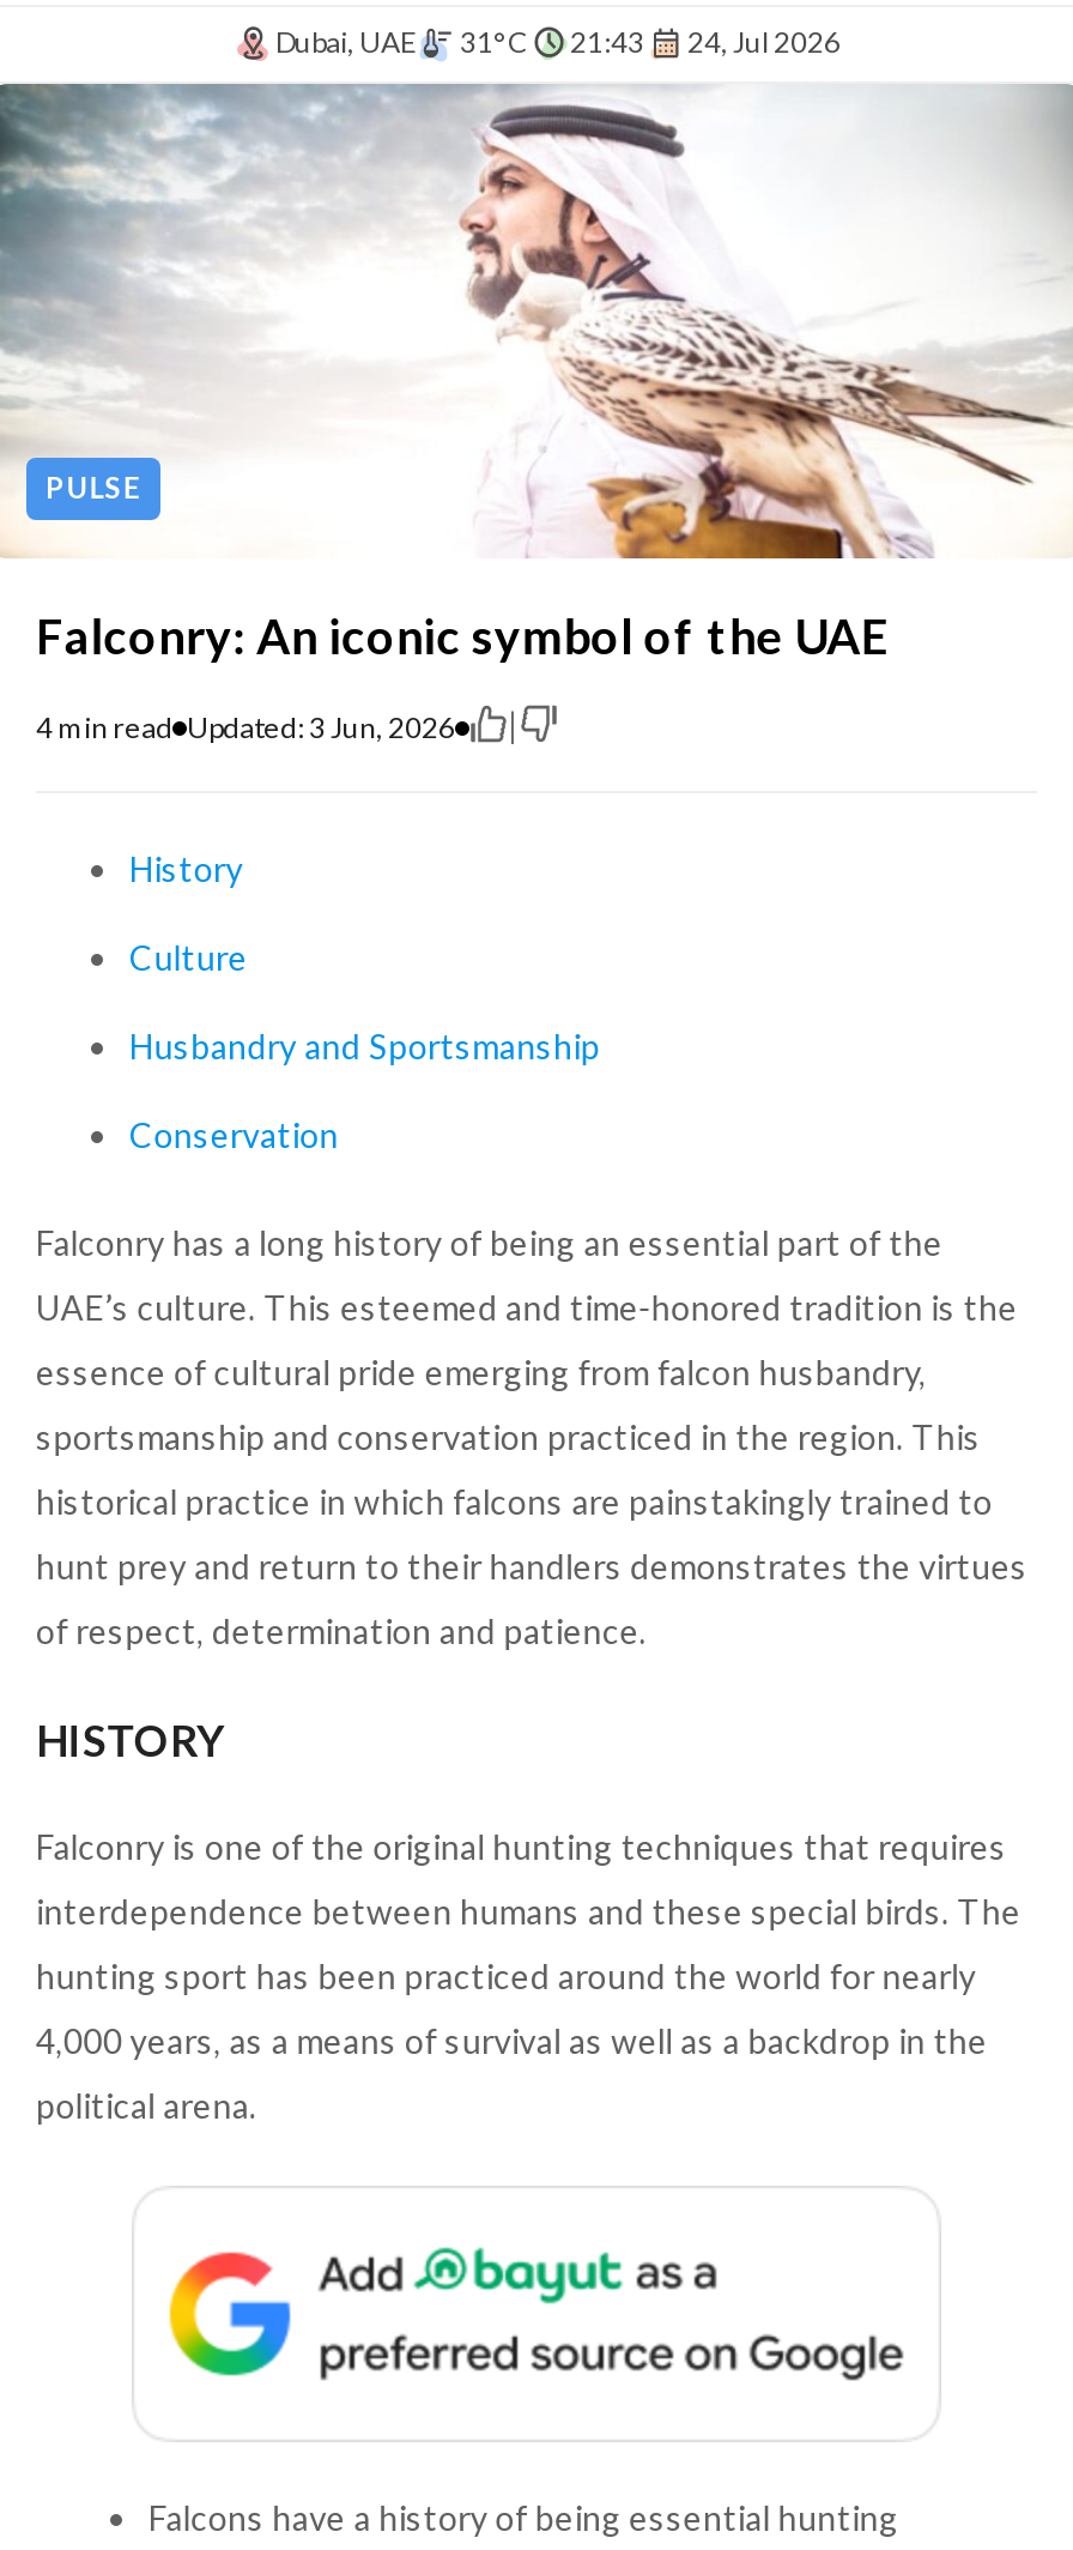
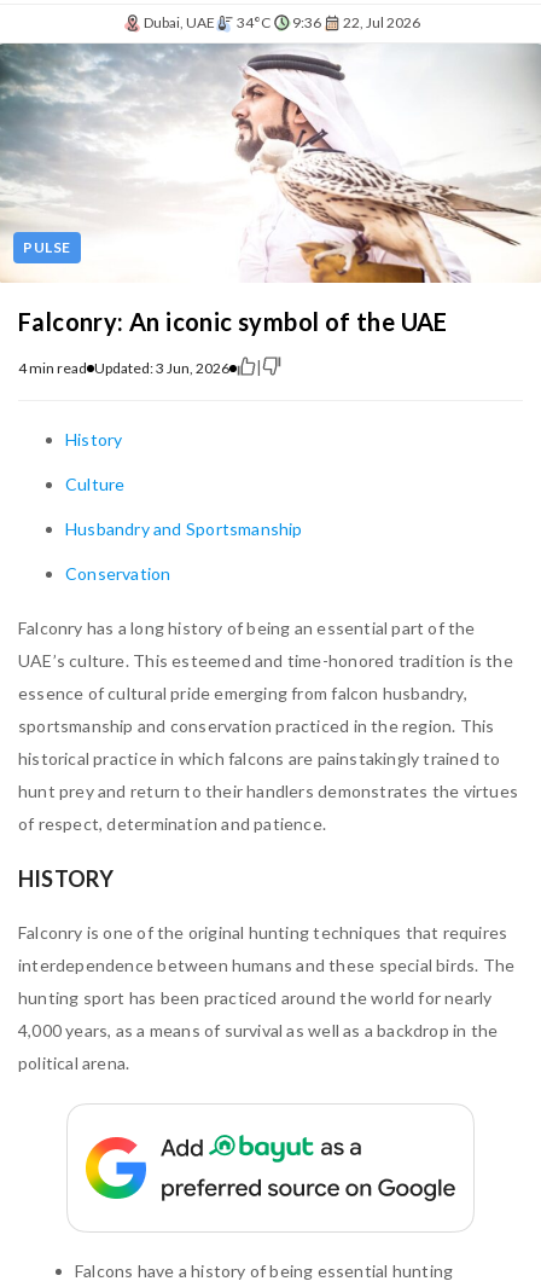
- 31°C
- 21:43
- 24, Jul 2026
+ 34°C
+ 9:36
+ 22, Jul 2026
